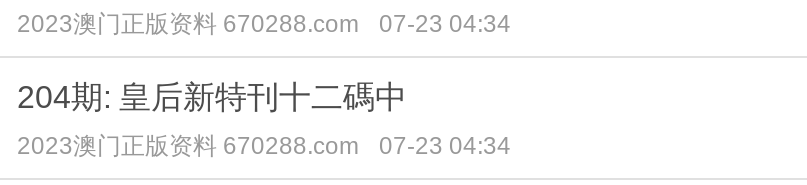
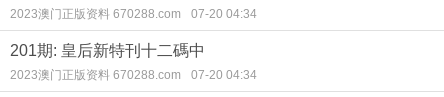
- 2023澳门正版资料 670288.com 07-23 04:34
+ 2023澳门正版资料 670288.com 07-20 04:34

- 204期: 皇后新特刊十二碼中
+ 201期: 皇后新特刊十二碼中

- 2023澳门正版资料 670288.com 07-23 04:34
+ 2023澳门正版资料 670288.com 07-20 04:34
